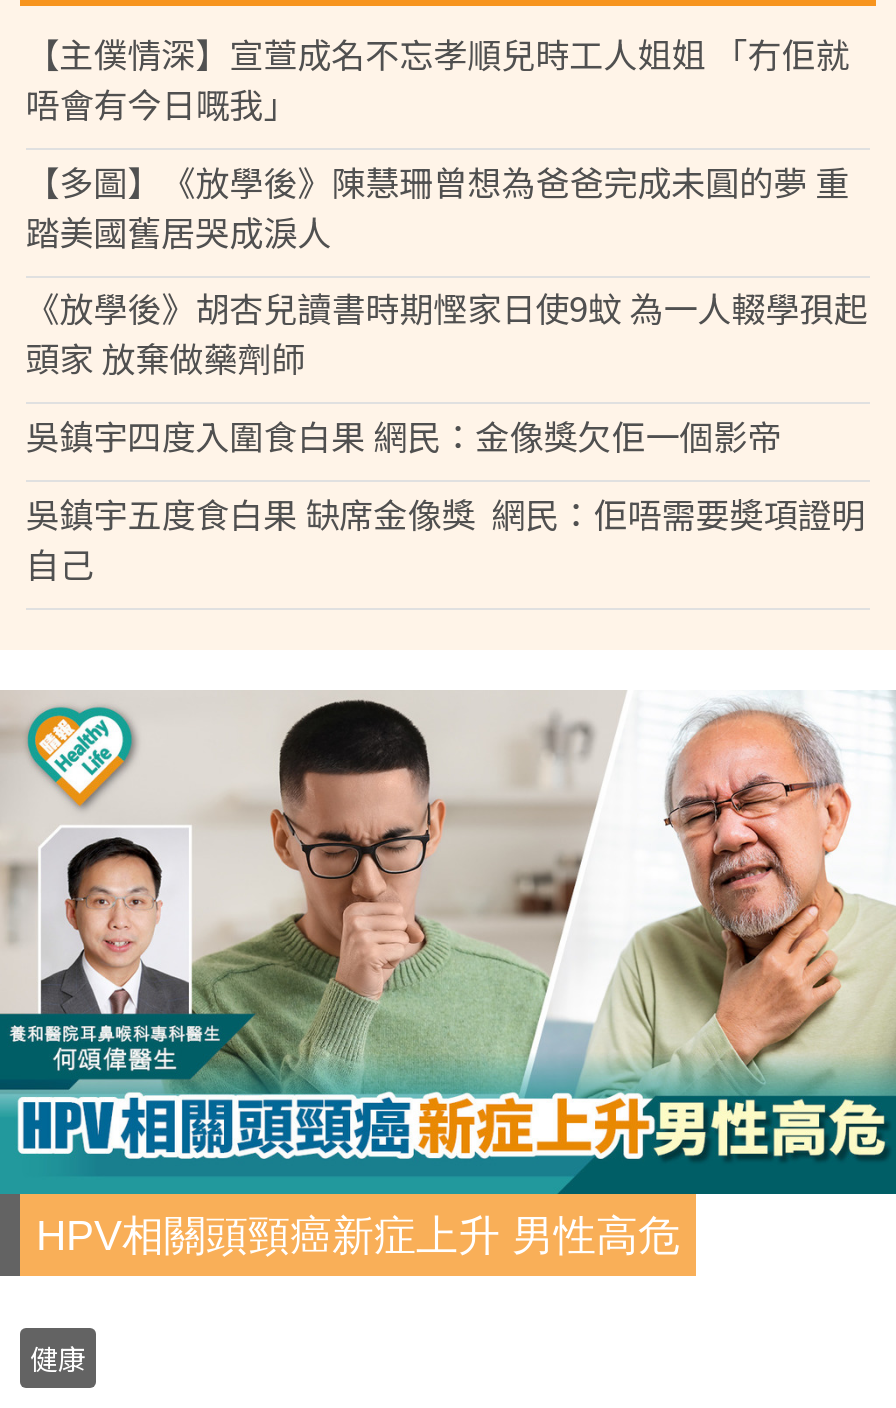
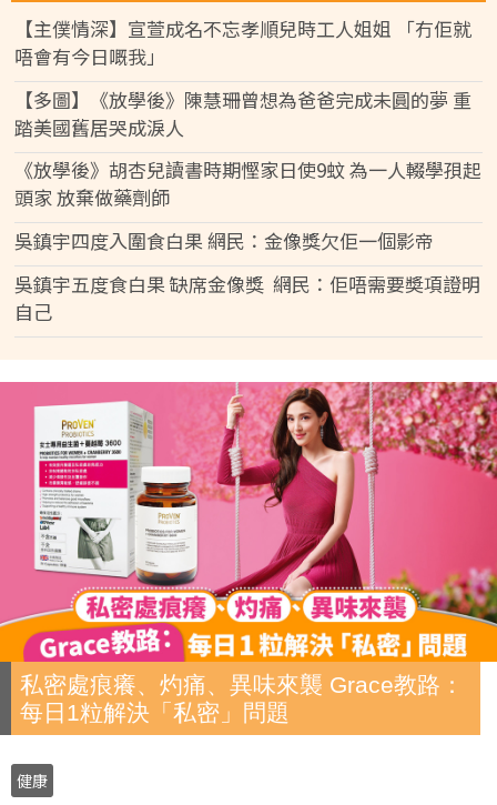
- [image]
- HPV相關頭頸癌新症上升 男性高危
+ [image]
+ 私密處痕癢、灼痛、異味來襲 Grace教路：
+ 每日1粒解決「私密」問題
